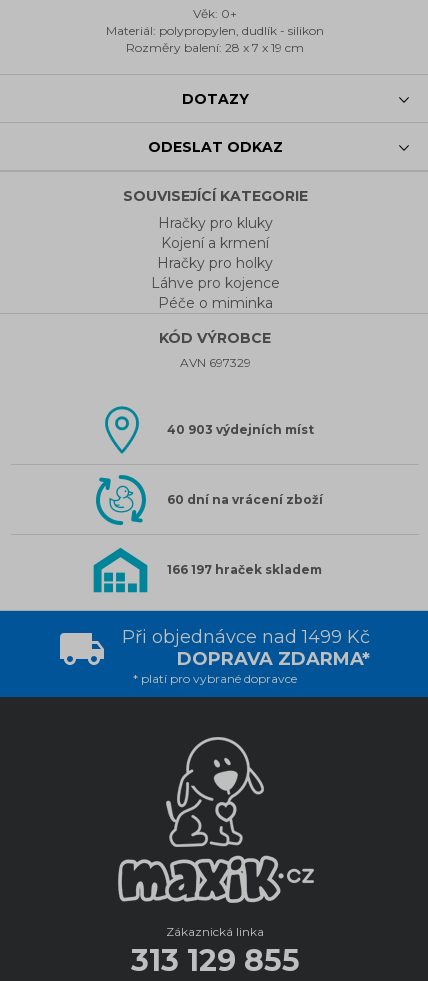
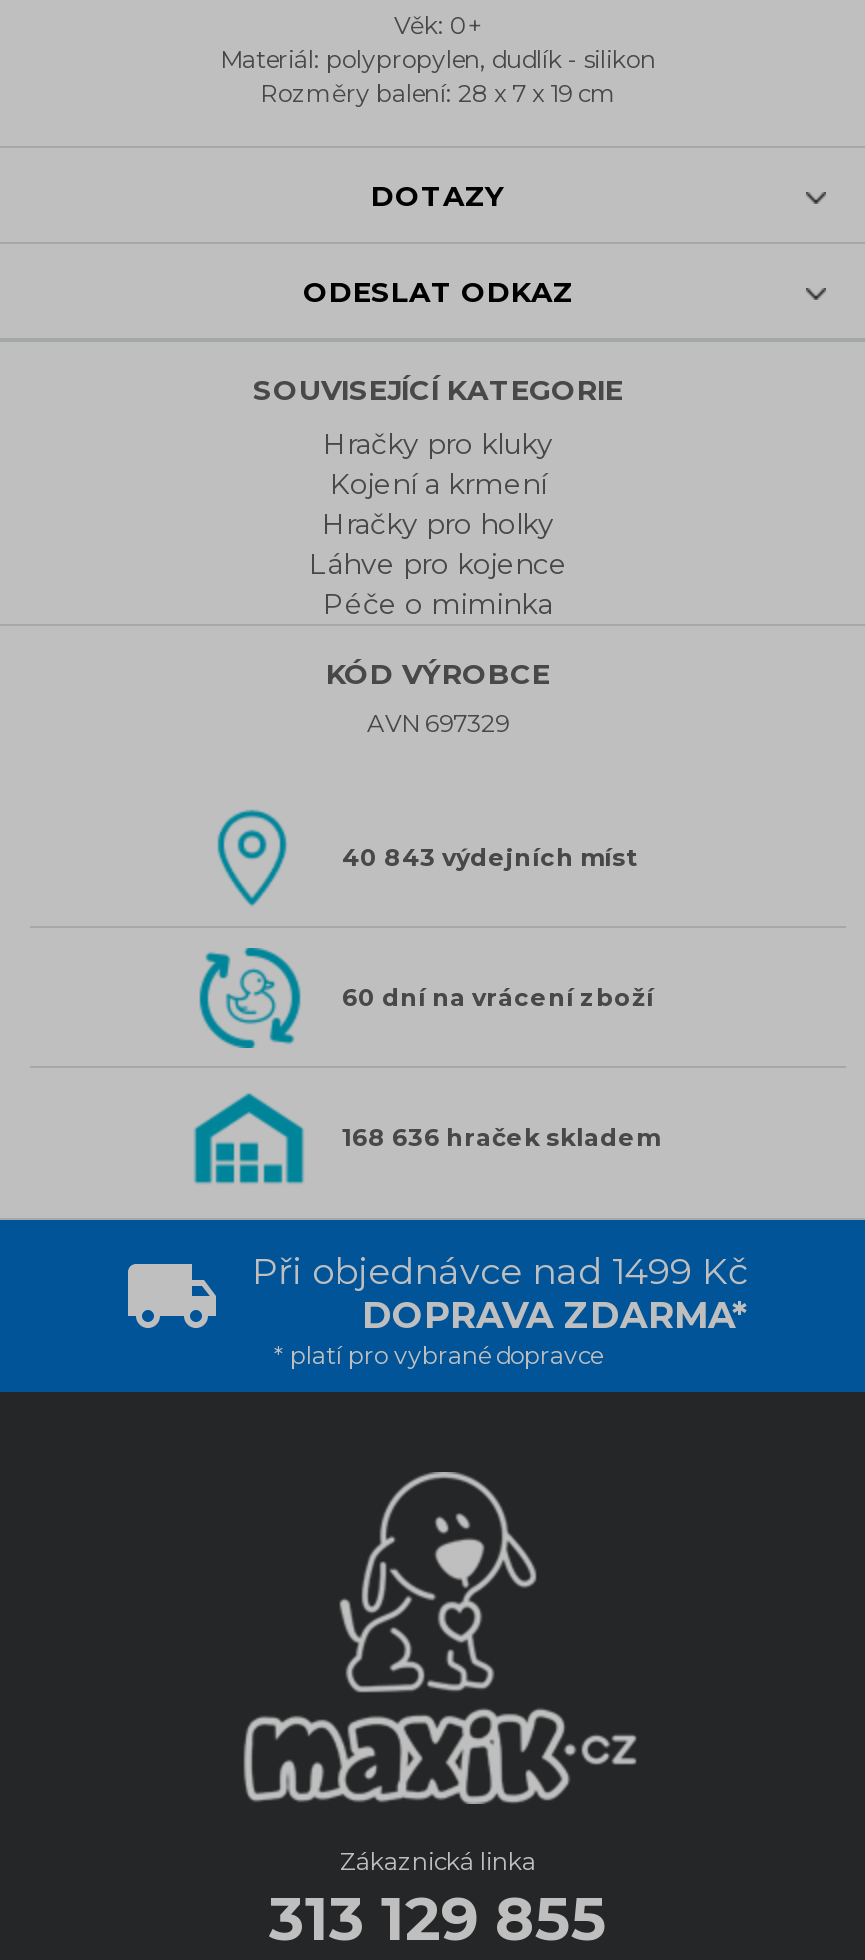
- 40 903 výdejních míst
+ 40 843 výdejních míst

- 166 197 hraček skladem
+ 168 636 hraček skladem
